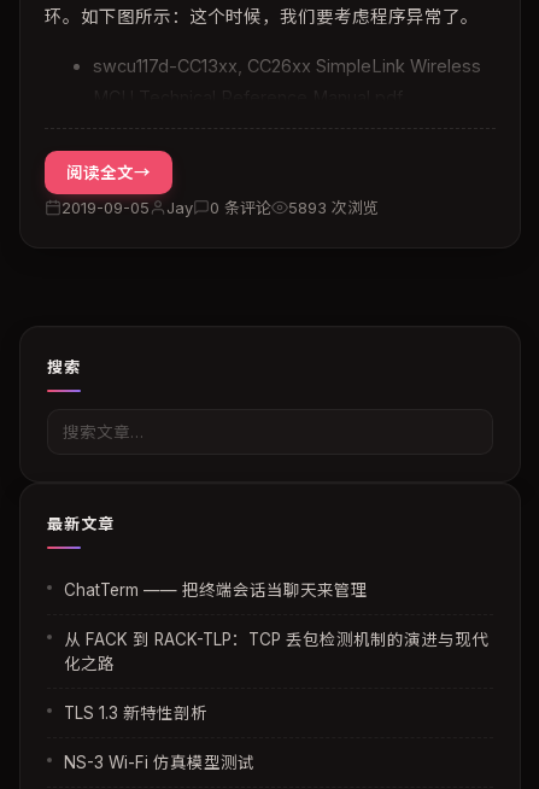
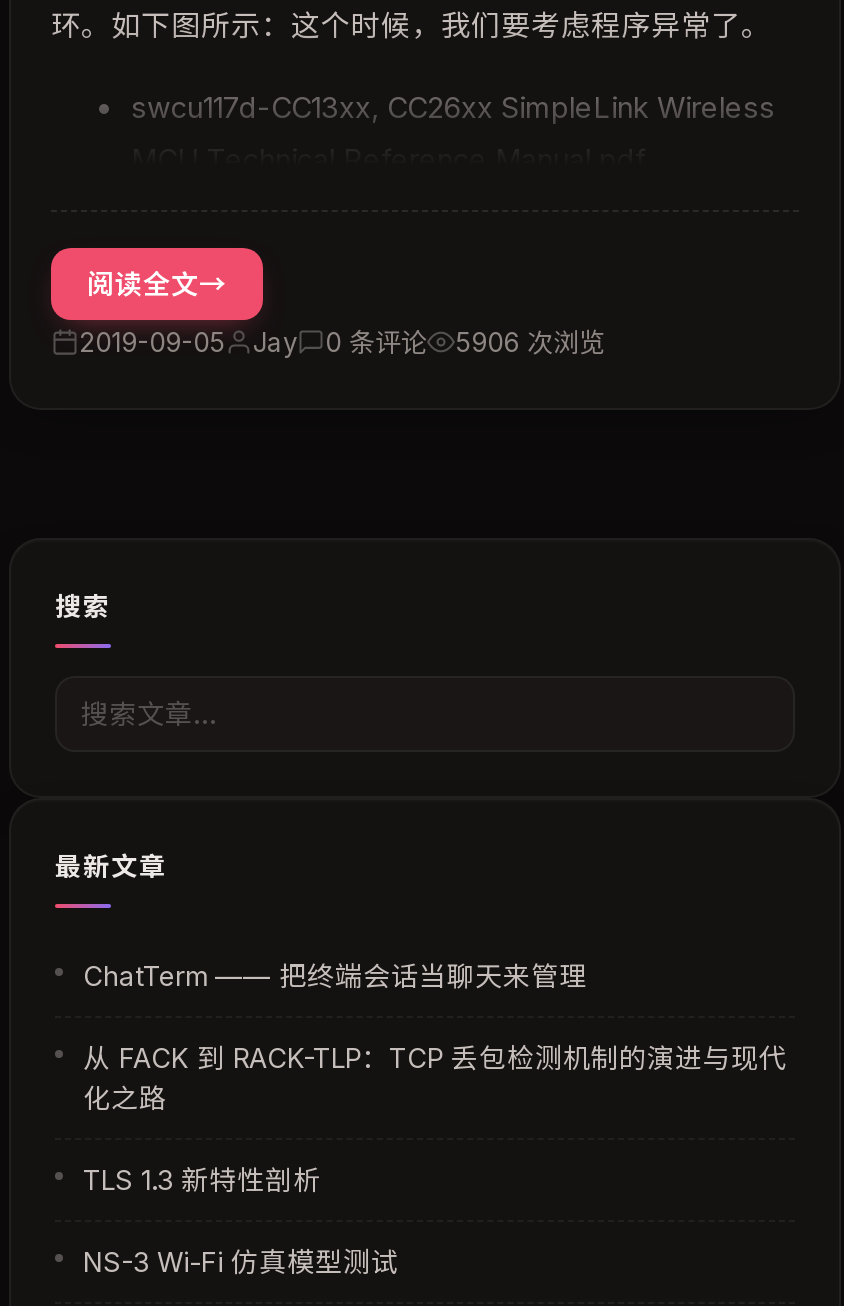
- 2019-09-05 Jay 0 条评论 5893 次浏览
+ 2019-09-05 Jay 0 条评论 5906 次浏览
